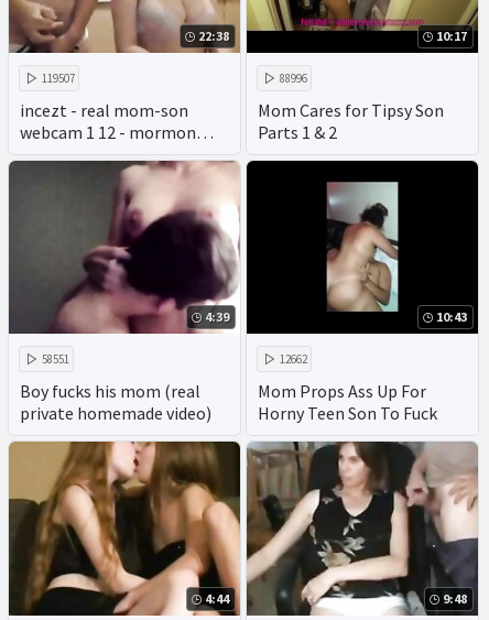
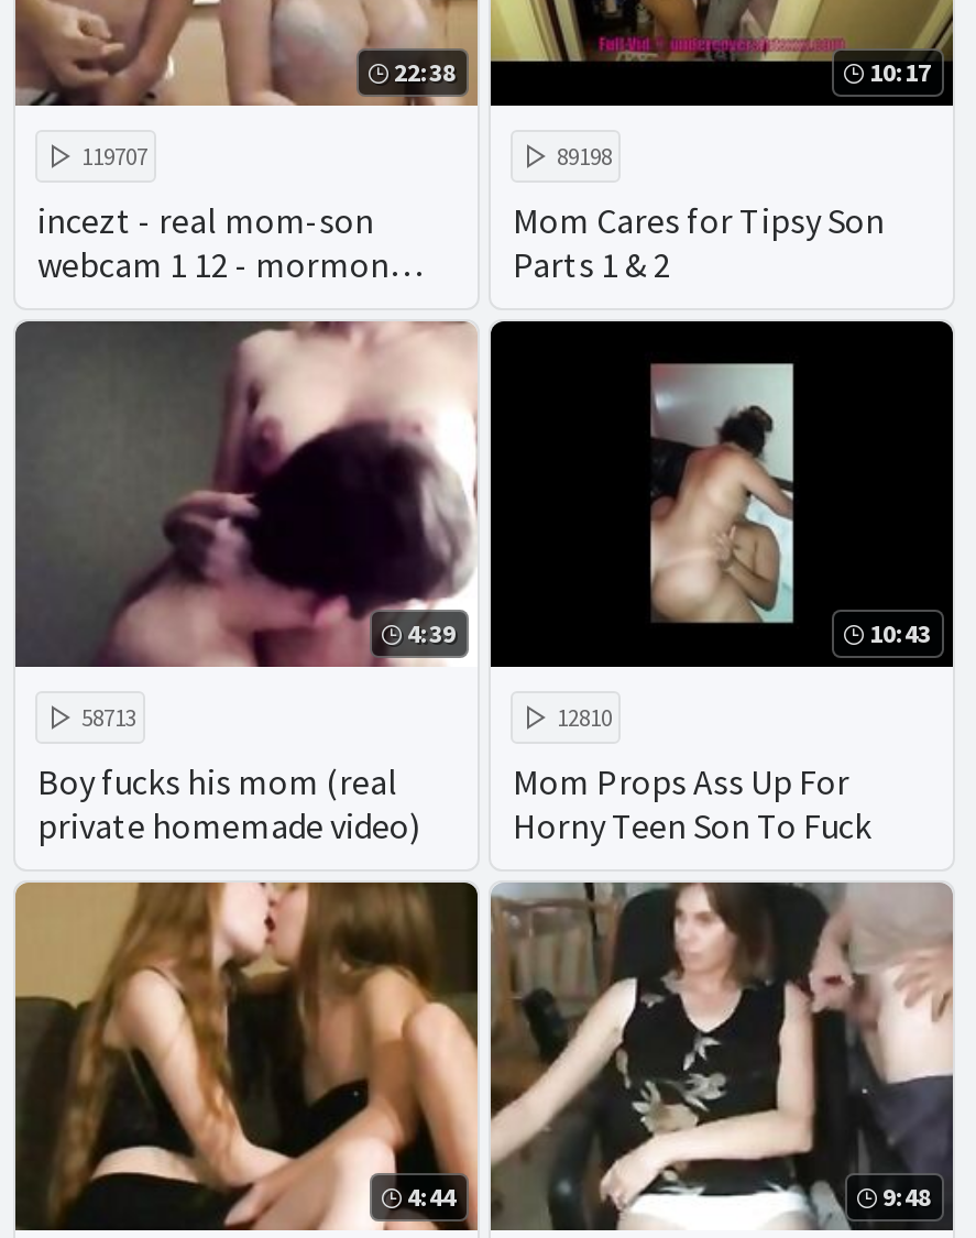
- 119507
+ 119707

- 88996
+ 89198

- 58551
+ 58713

- 12662
+ 12810
